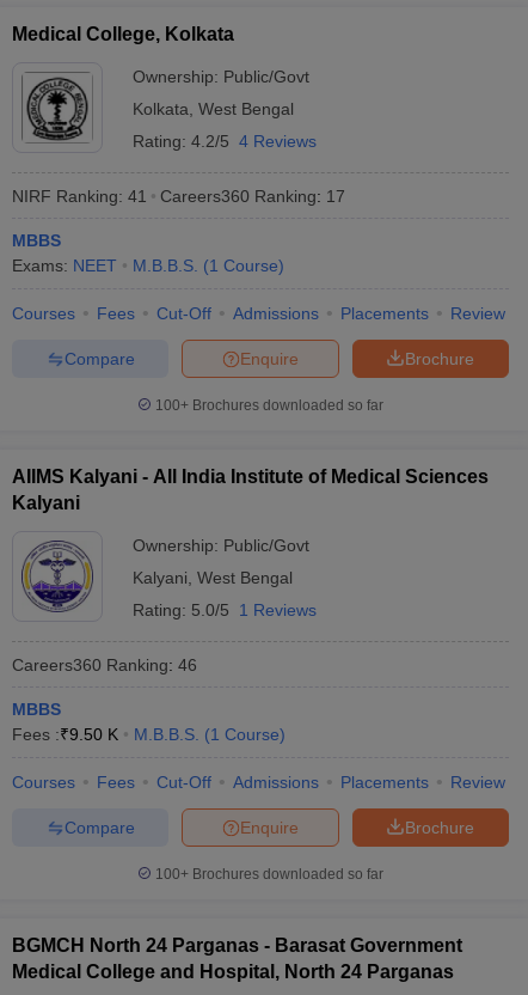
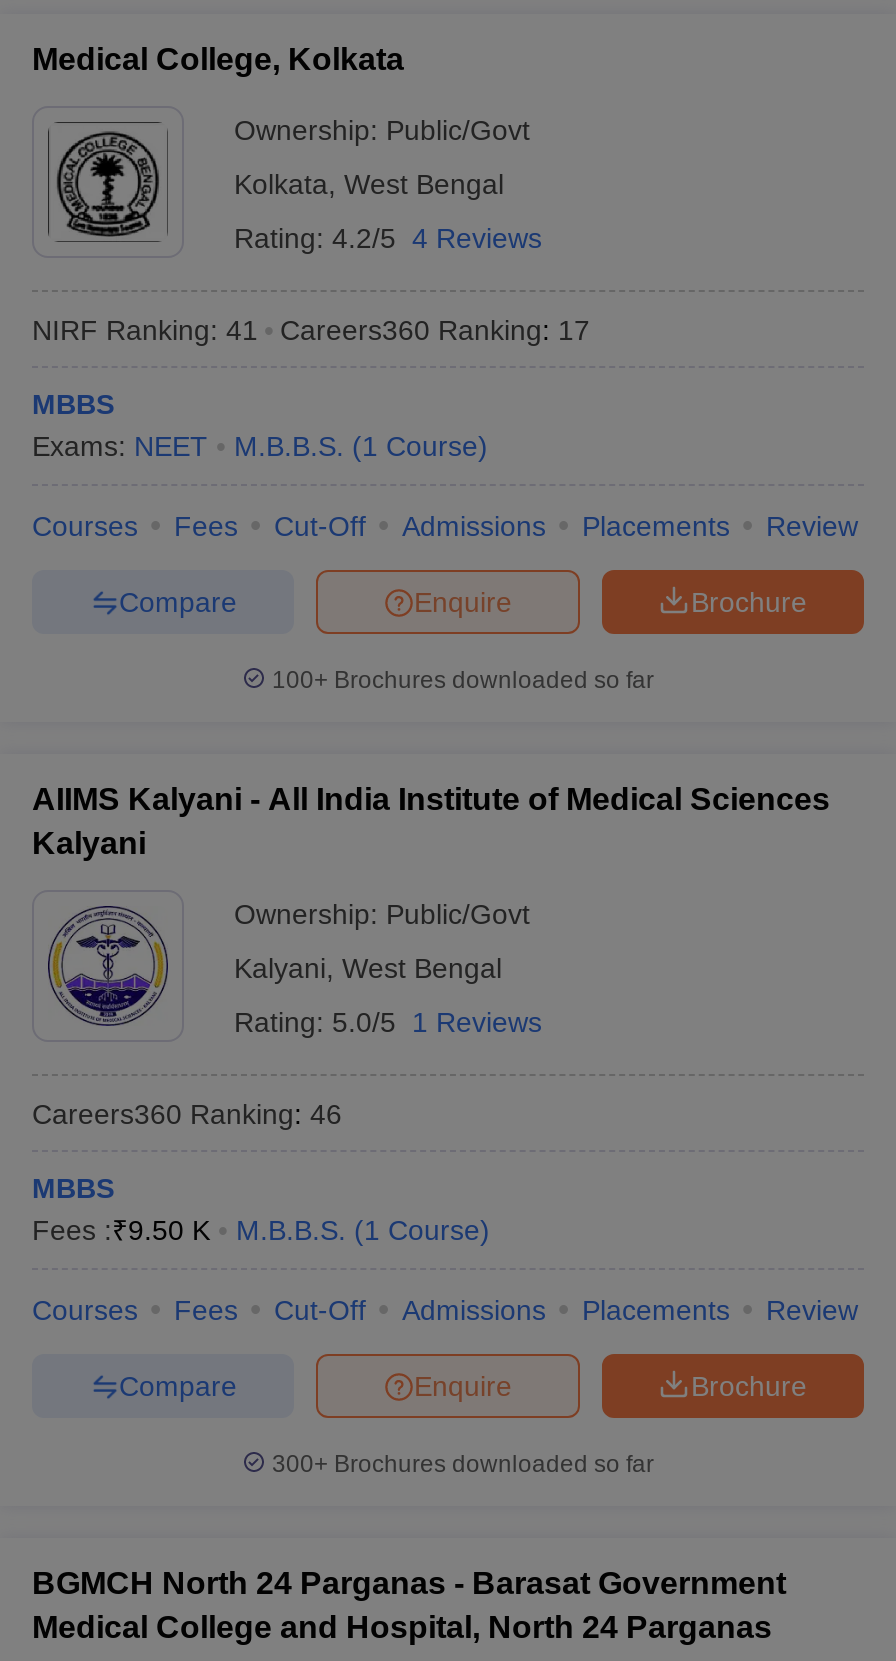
- 100+ Brochures downloaded so far
+ 300+ Brochures downloaded so far
